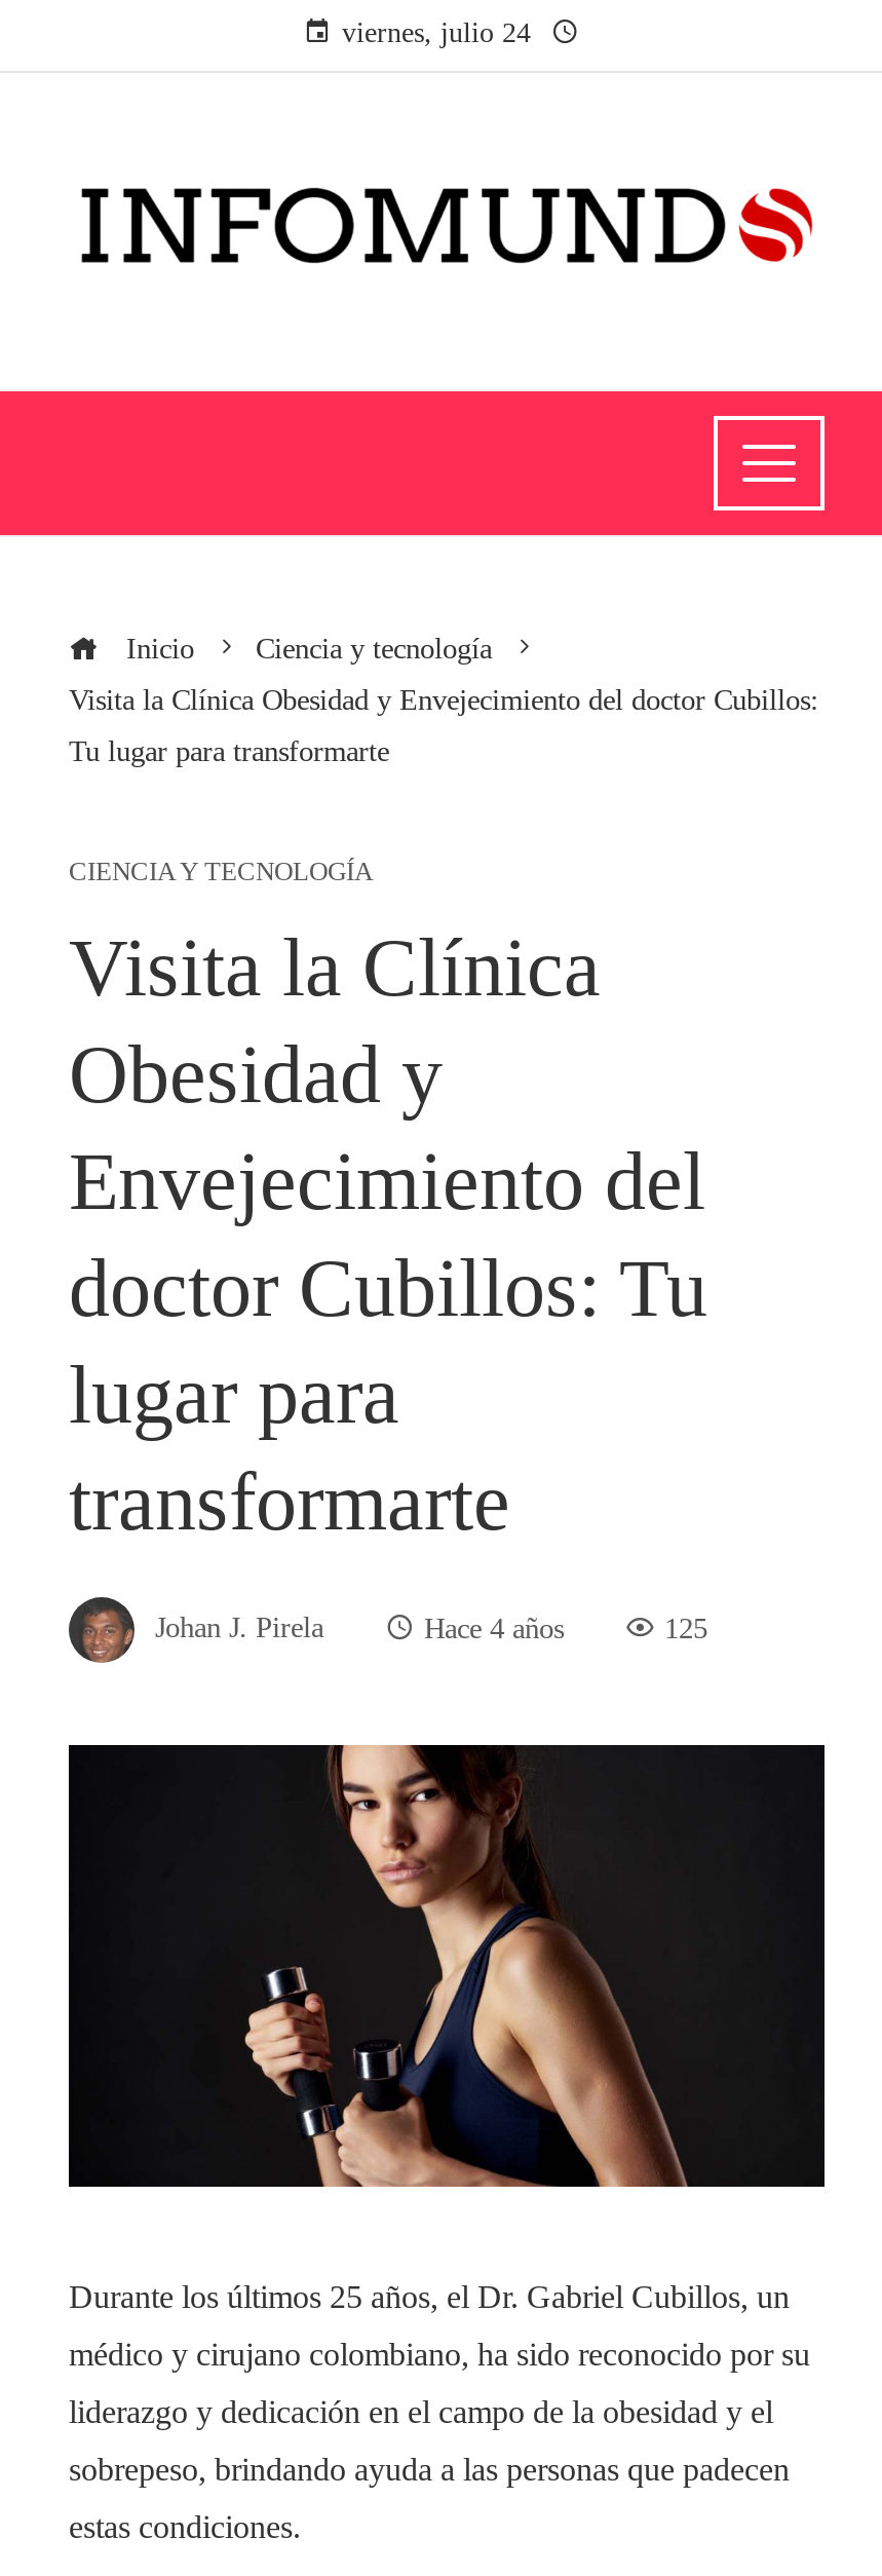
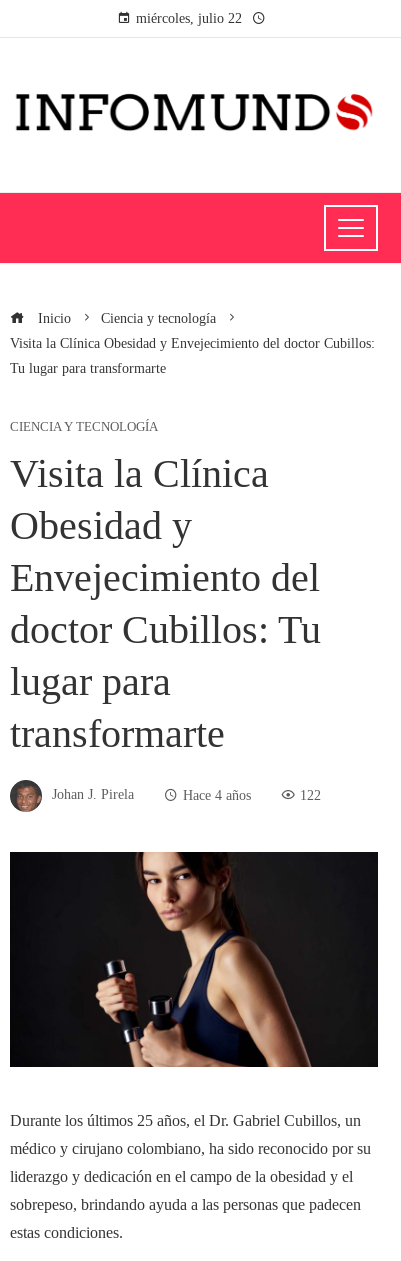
- viernes, julio 24
+ miércoles, julio 22

- 125
+ 122
